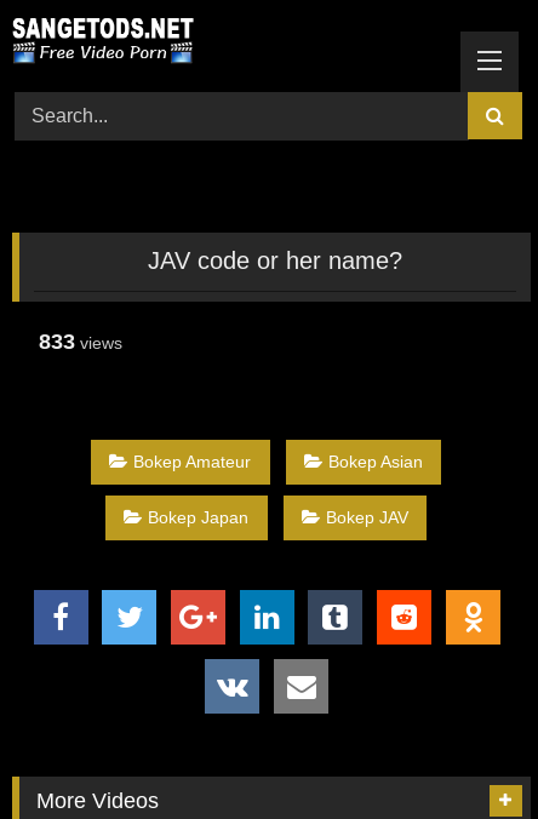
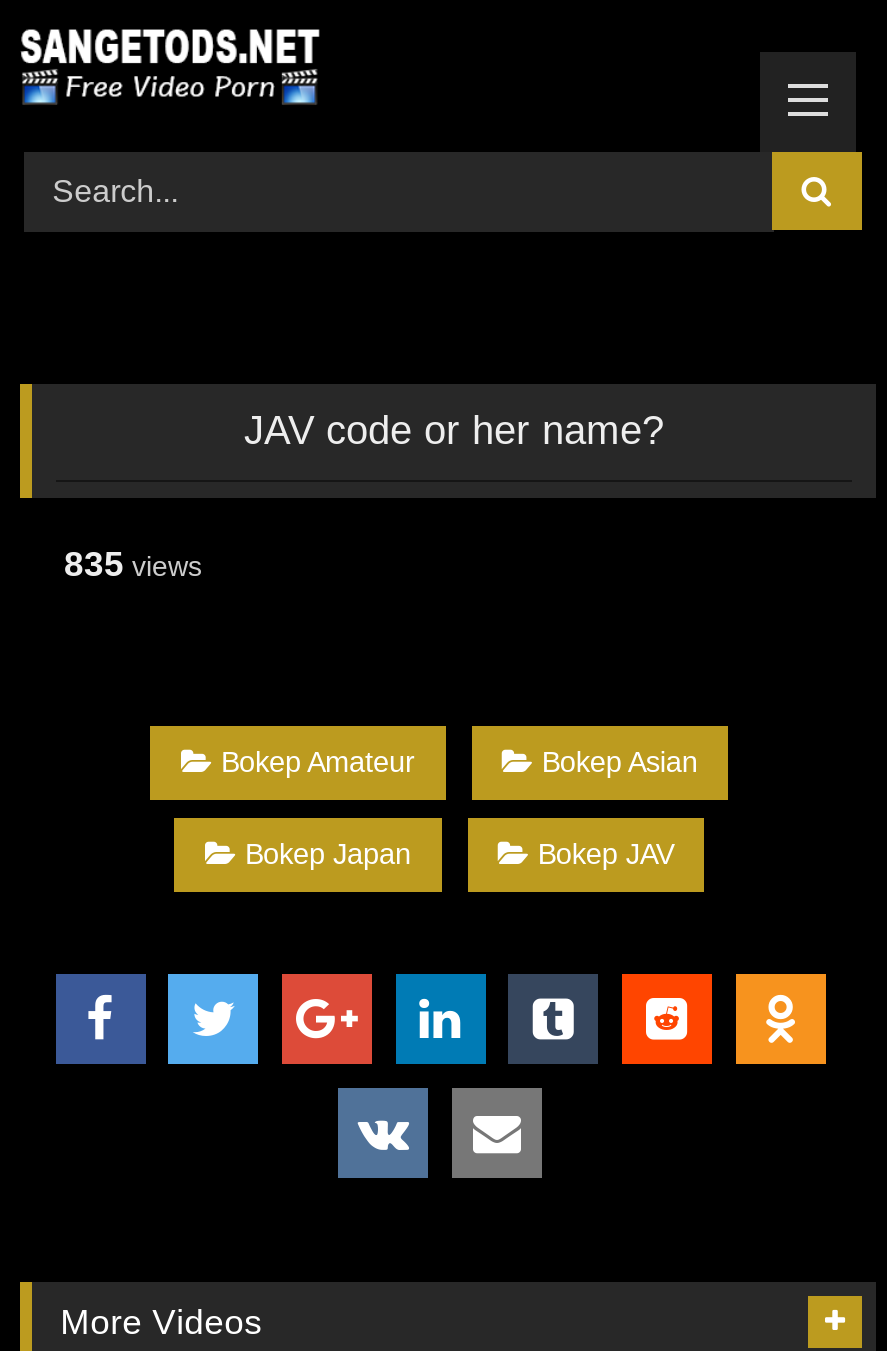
- 833 views
+ 835 views
